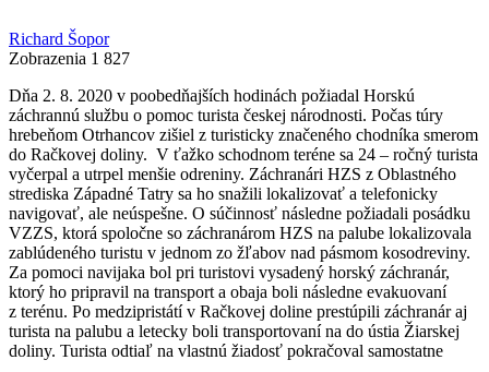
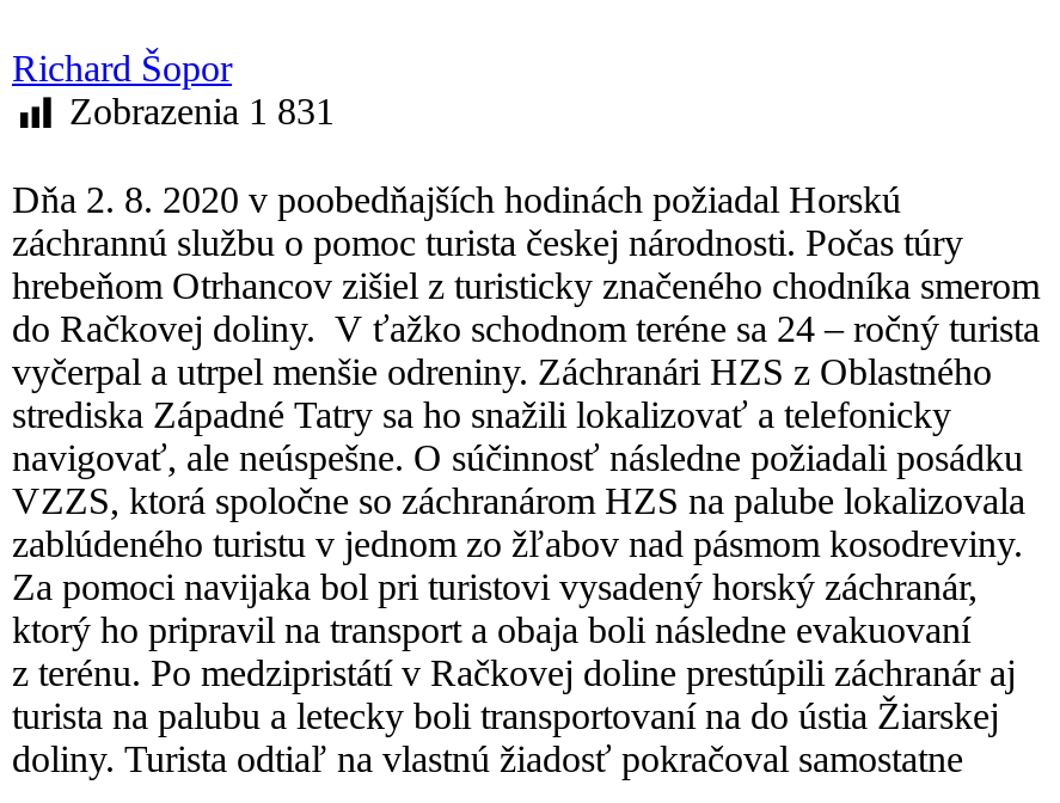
- Zobrazenia 1 827
+ Zobrazenia 1 831
